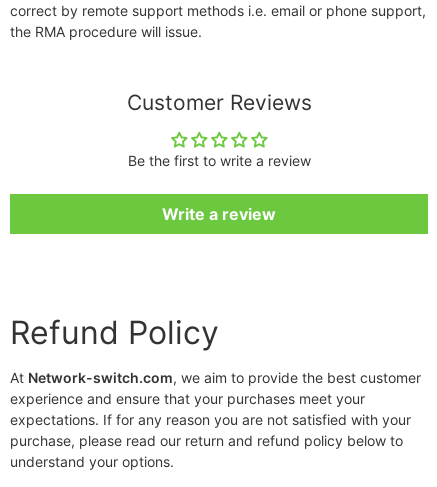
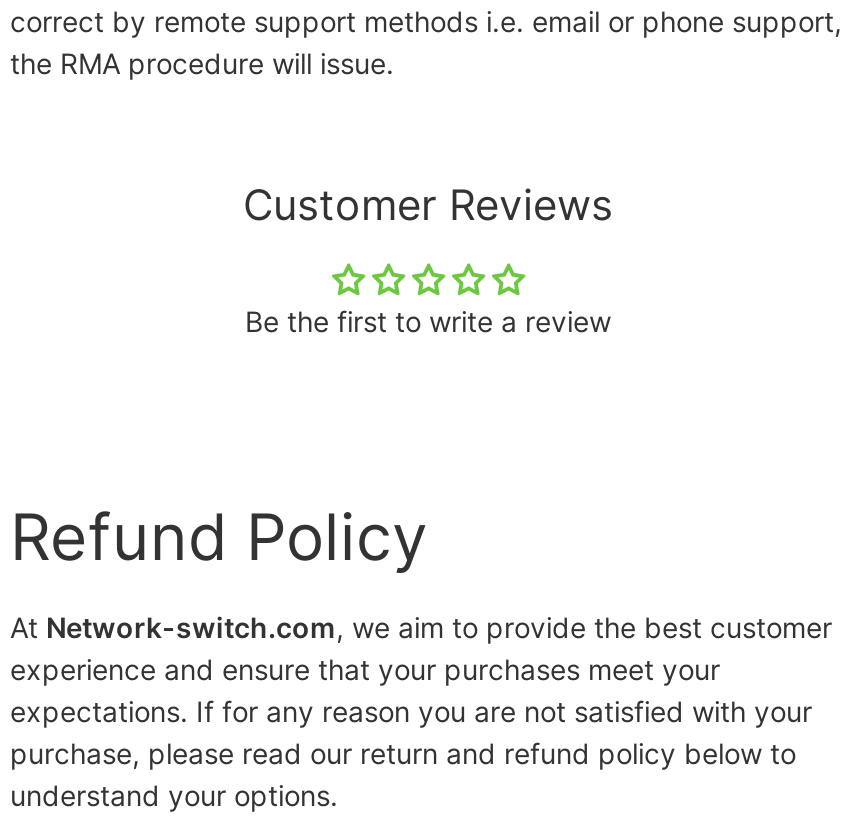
- Write a review
